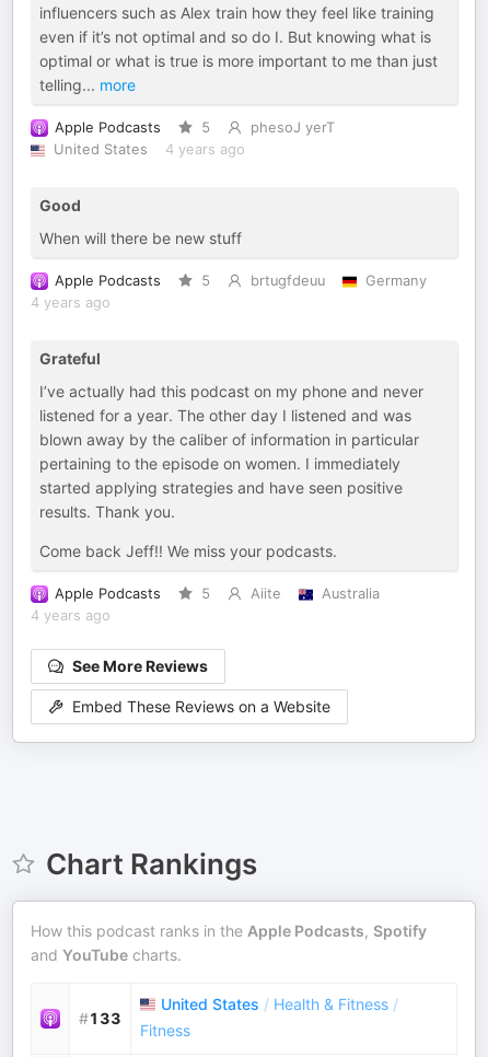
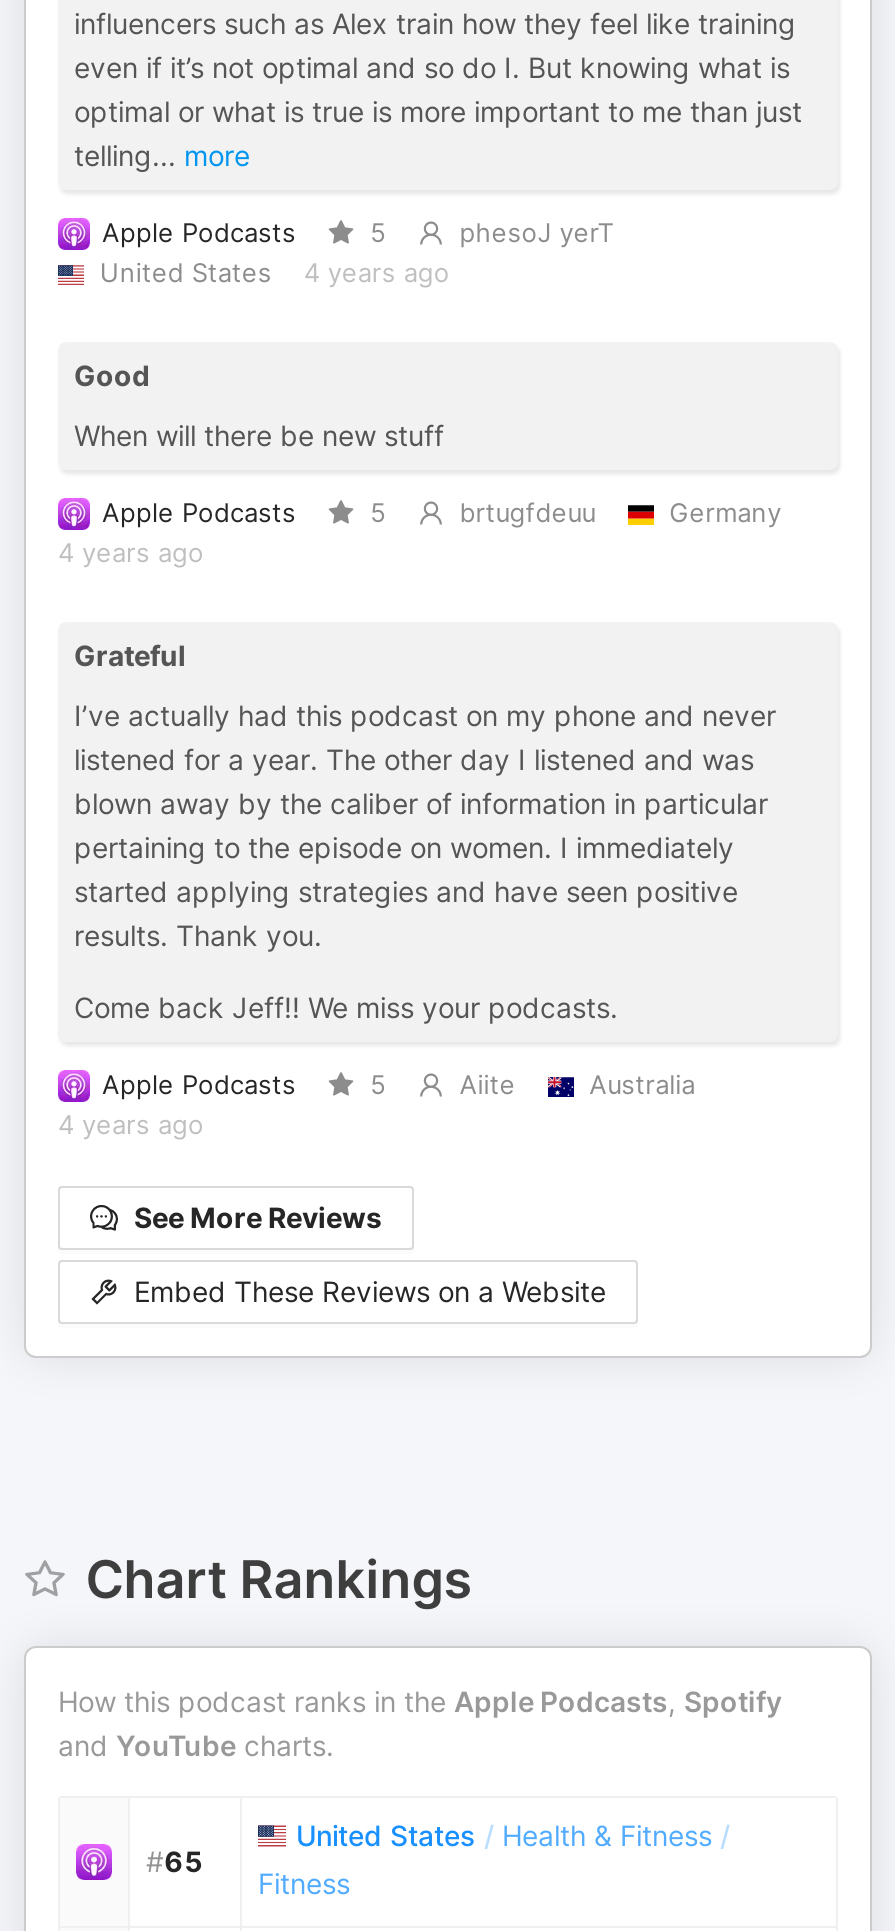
- #133
+ #65
